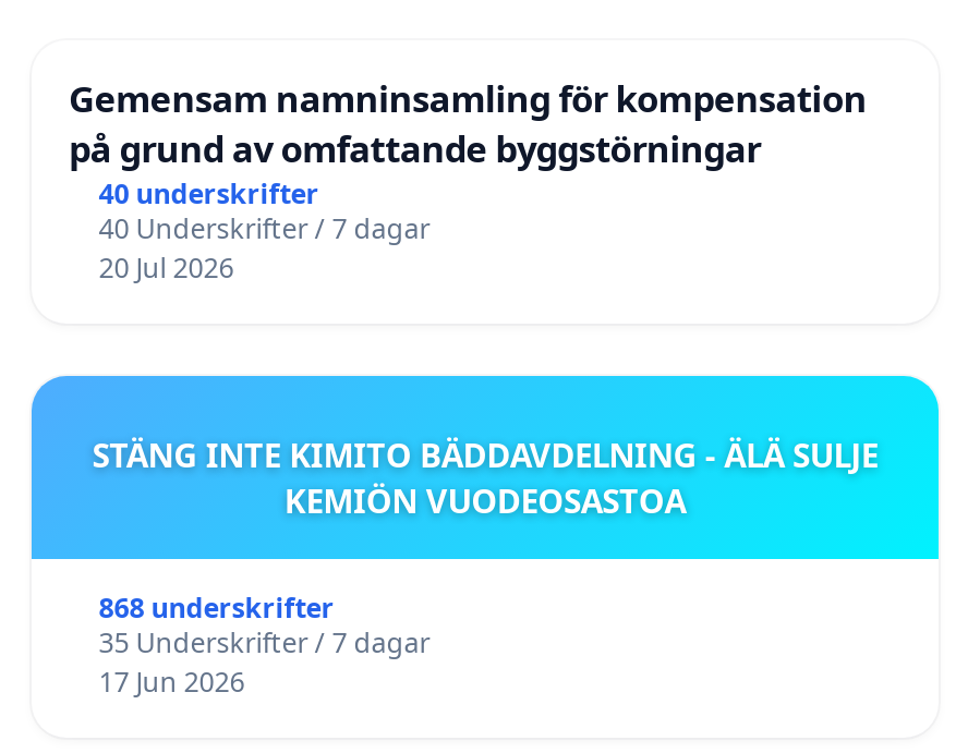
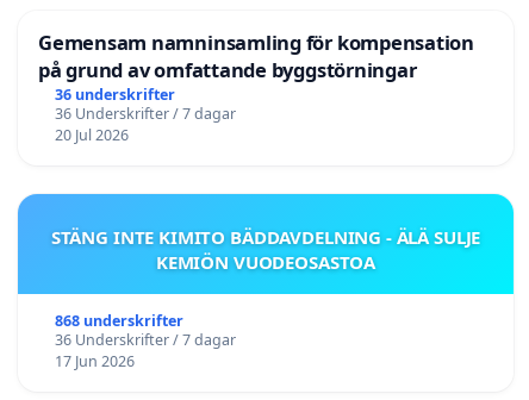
- 40 underskrifter
+ 36 underskrifter

- 40 Underskrifter / 7 dagar
+ 36 Underskrifter / 7 dagar

- 35 Underskrifter / 7 dagar
+ 36 Underskrifter / 7 dagar
